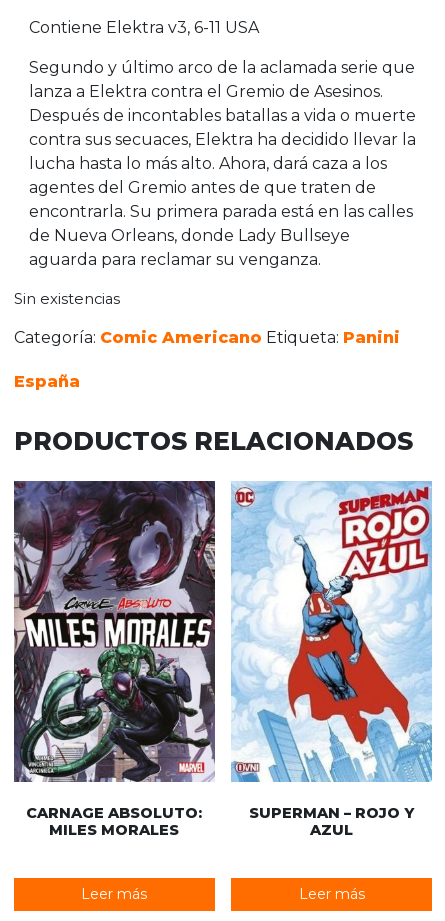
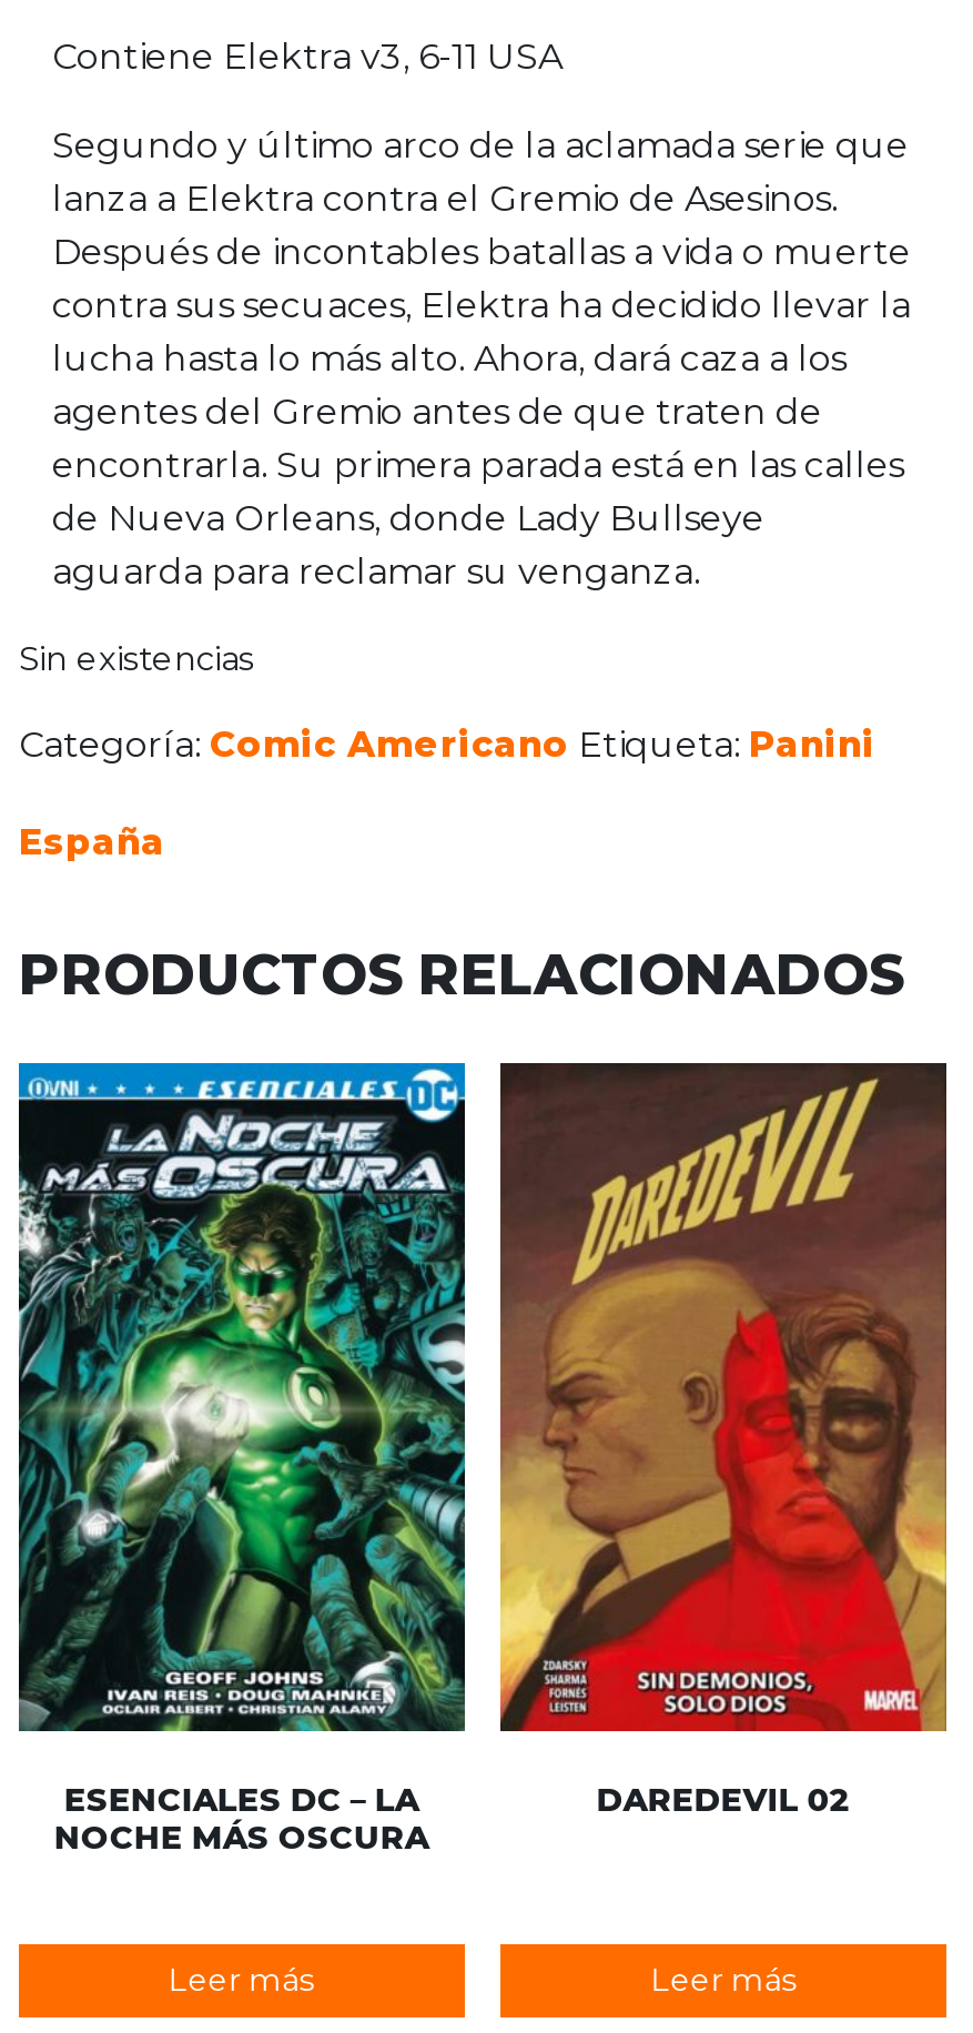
- [image]
- CARNAGE ABSOLUTO:
- MILES MORALES
+ [image]
+ ESENCIALES DC – LA
+ NOCHE MÁS OSCURA

- [image]
- SUPERMAN – ROJO Y
- AZUL
+ [image]
+ DAREDEVIL 02
